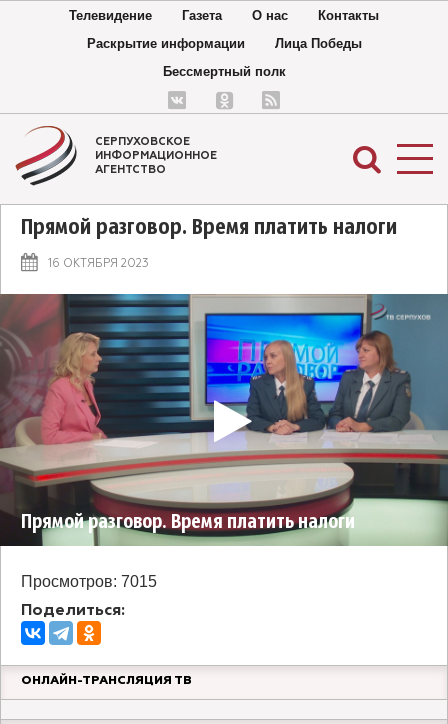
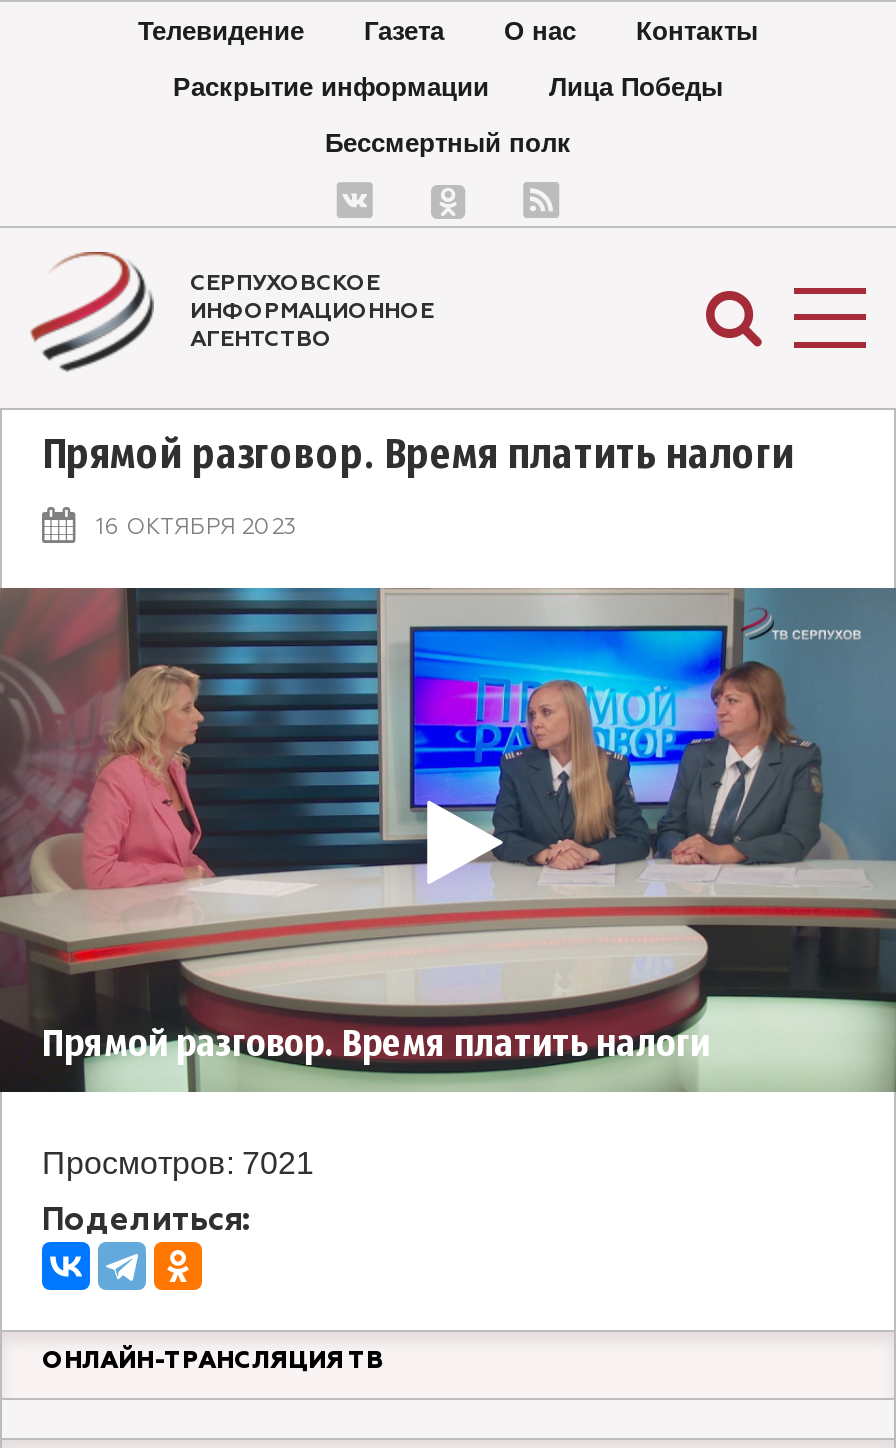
- Просмотров: 7015
+ Просмотров: 7021
